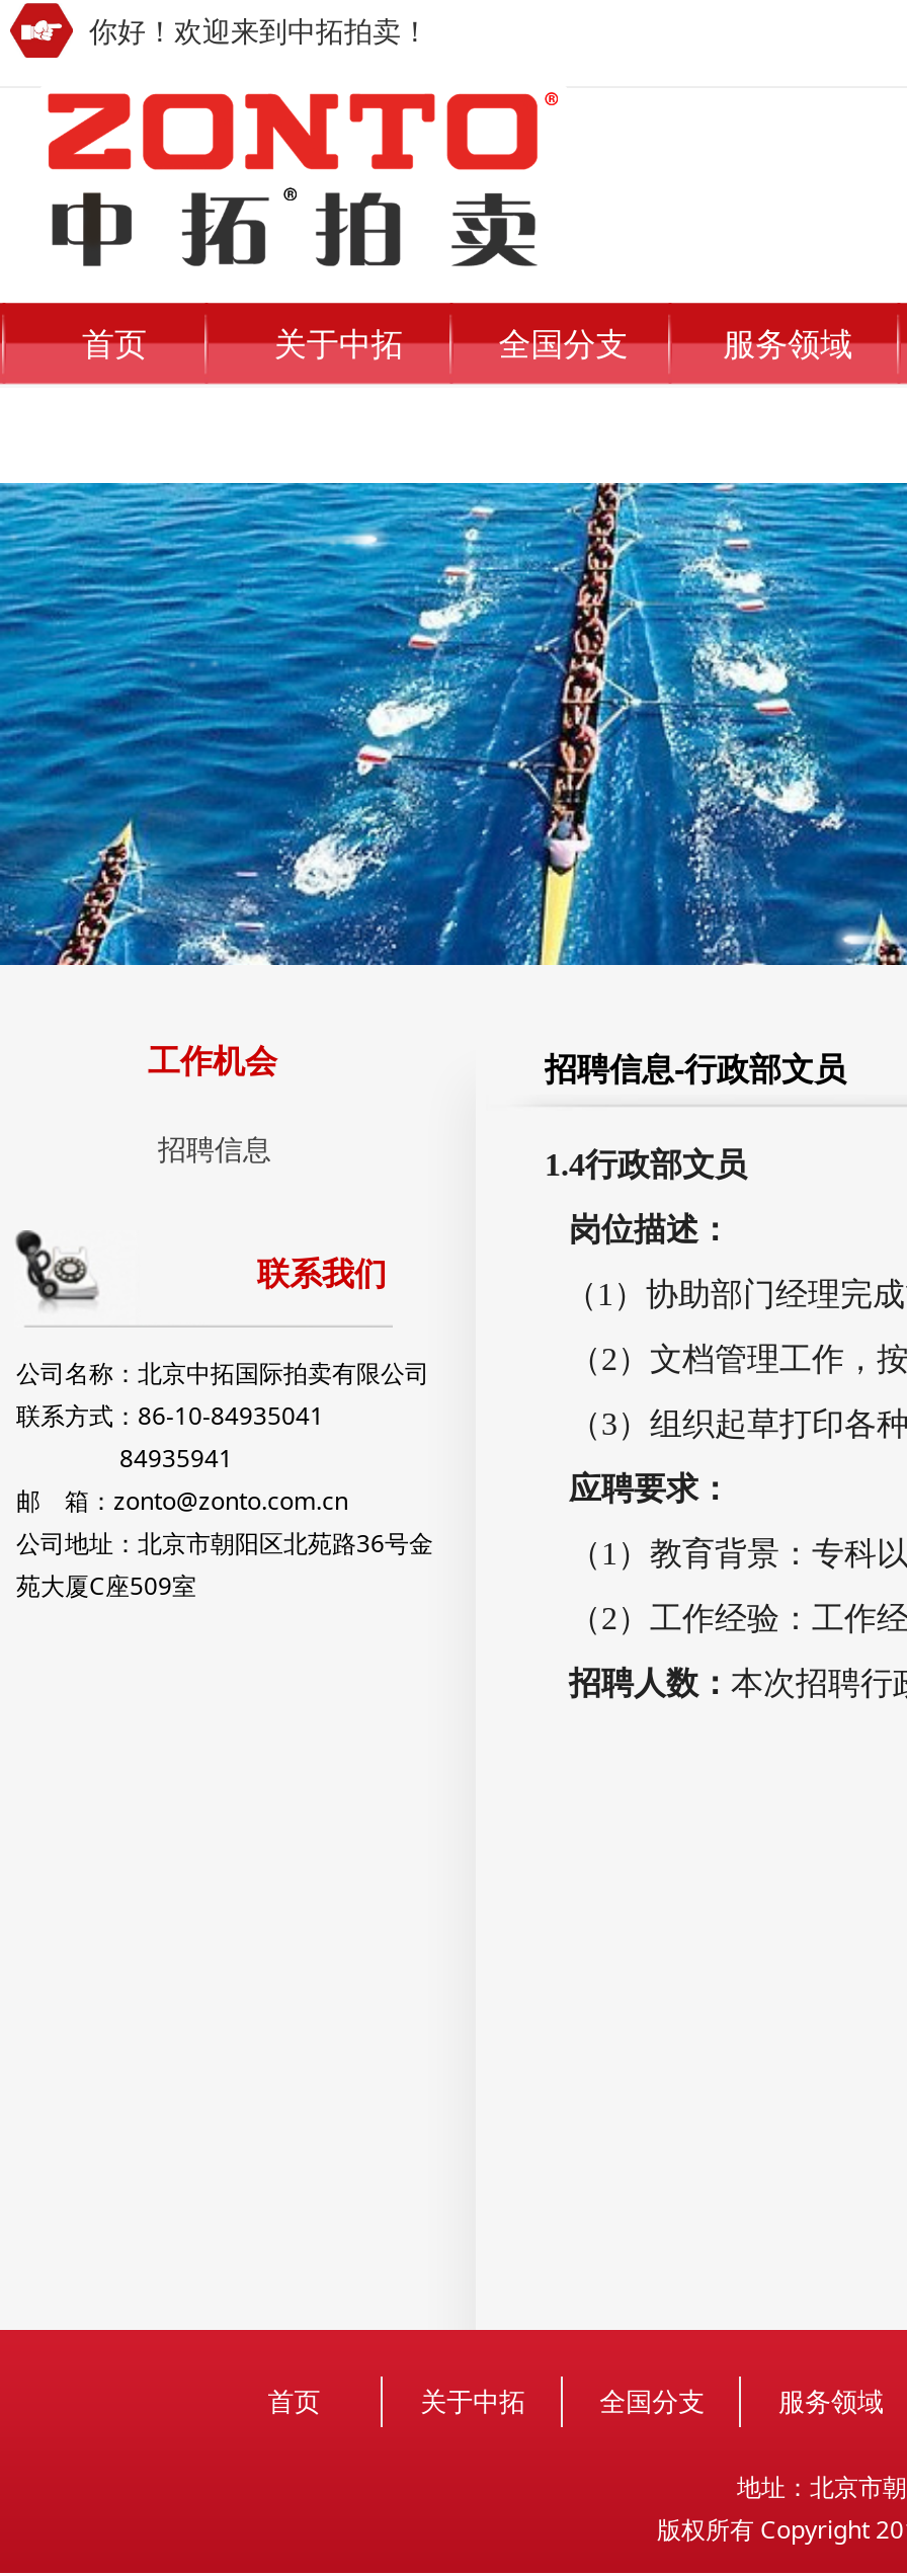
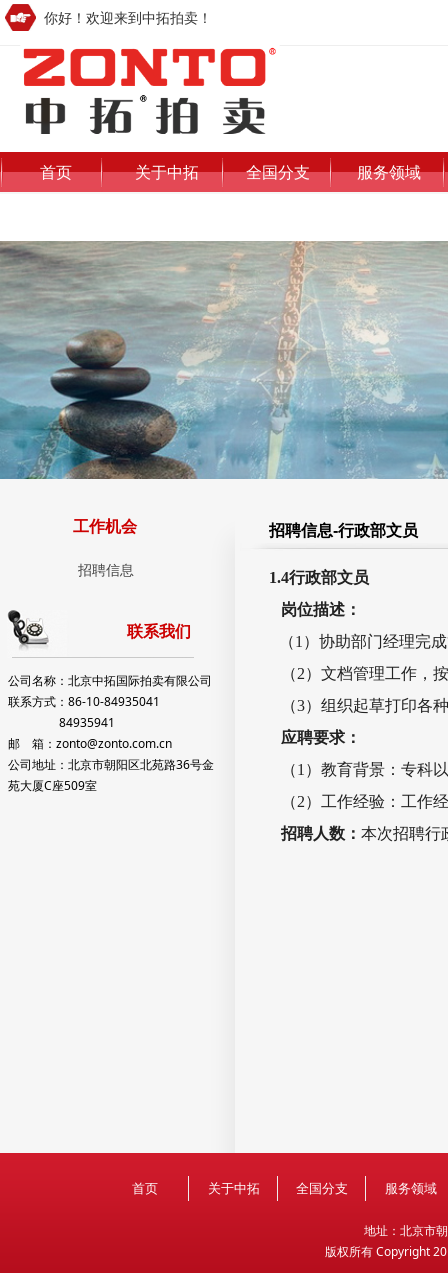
- [image]
+ [image]
